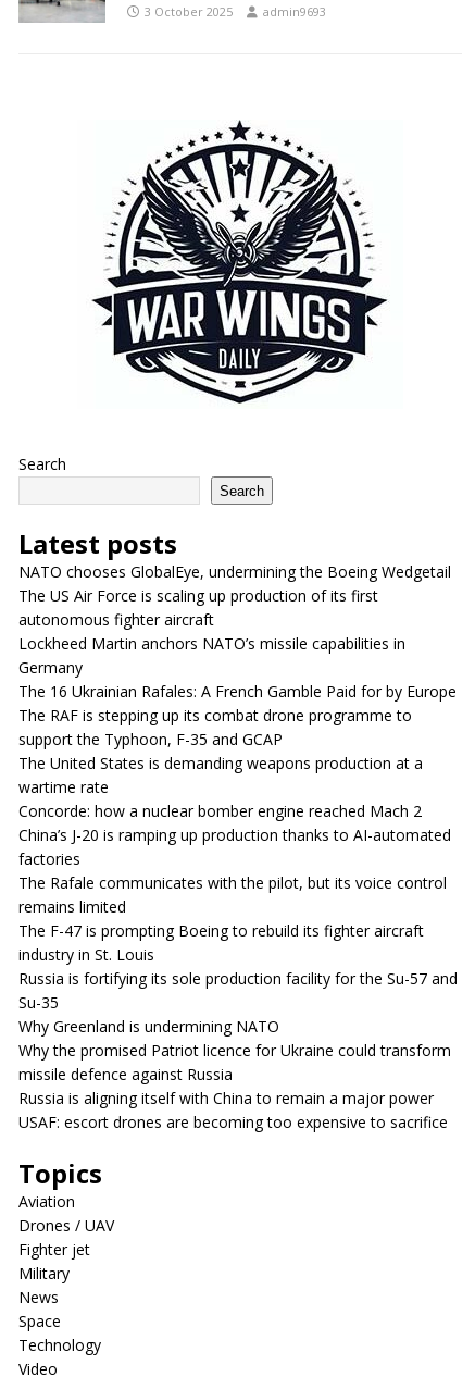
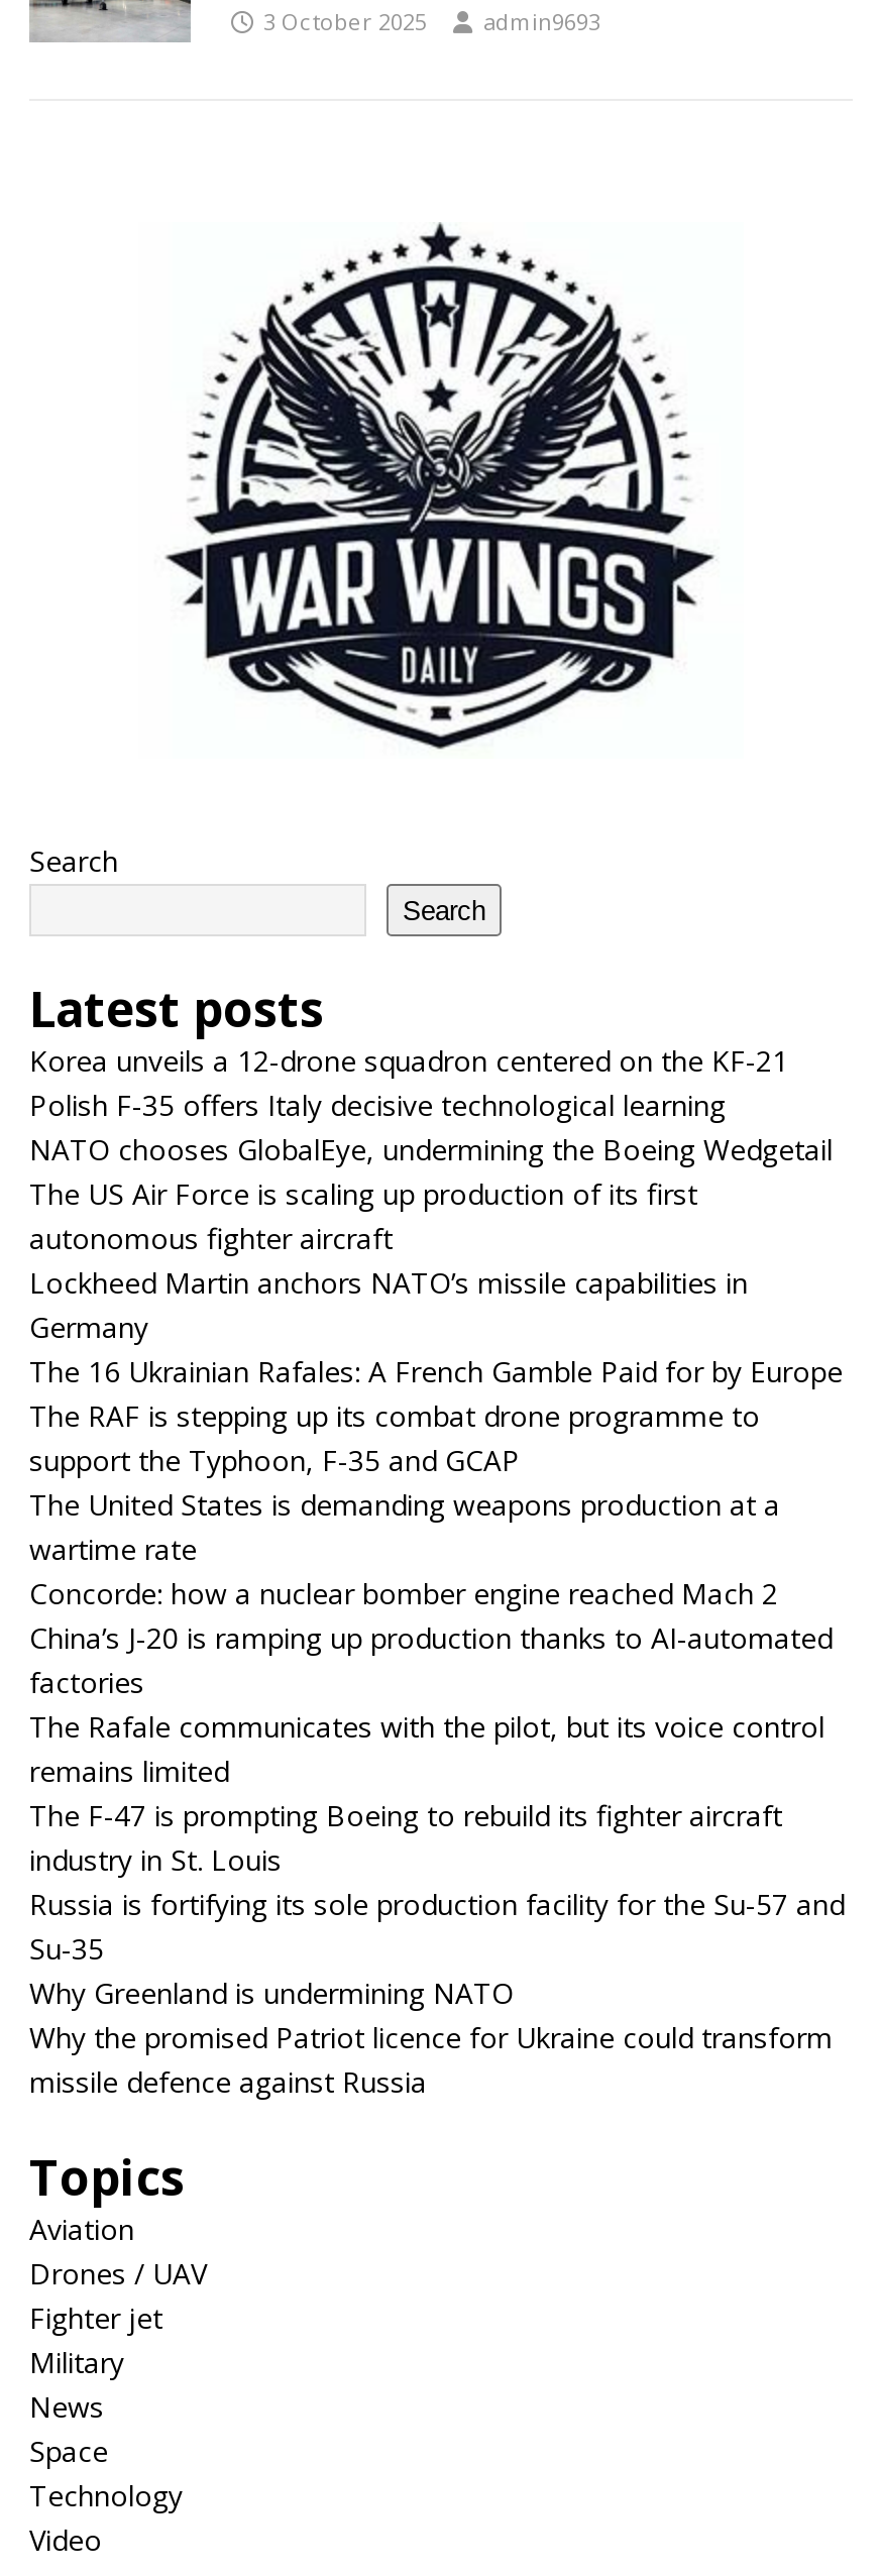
+ Korea unveils a 12-drone squadron centered on the KF-21
+ Polish F-35 offers Italy decisive technological learning

moved down: NATO chooses GlobalEye, undermining the Boeing Wedgetail | The US Air Force is scaling up production of its first | autonomous fighter aircraft | ... | Why the promised Patriot licence for Ukraine could transform | missile defence against Russia

- Russia is aligning itself with China to remain a major power
- USAF: escort drones are becoming too expensive to sacrifice
